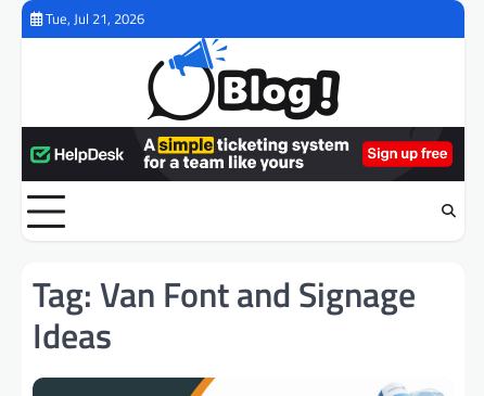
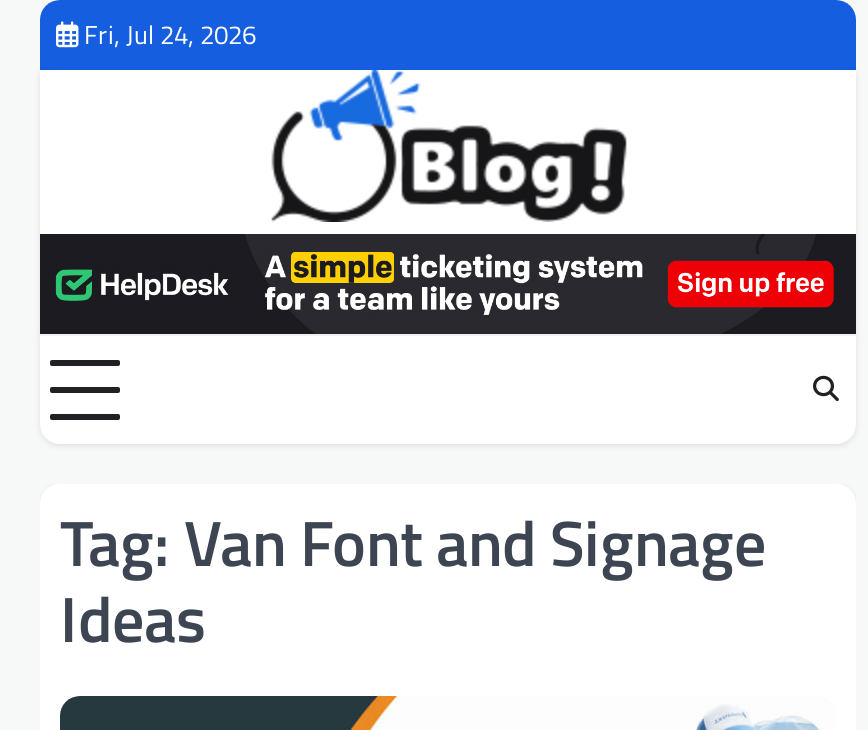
- Tue, Jul 21, 2026
+ Fri, Jul 24, 2026
